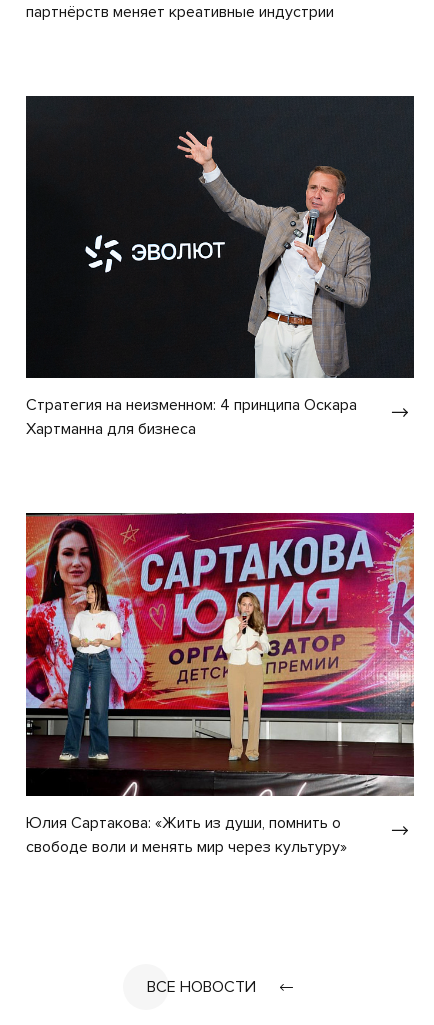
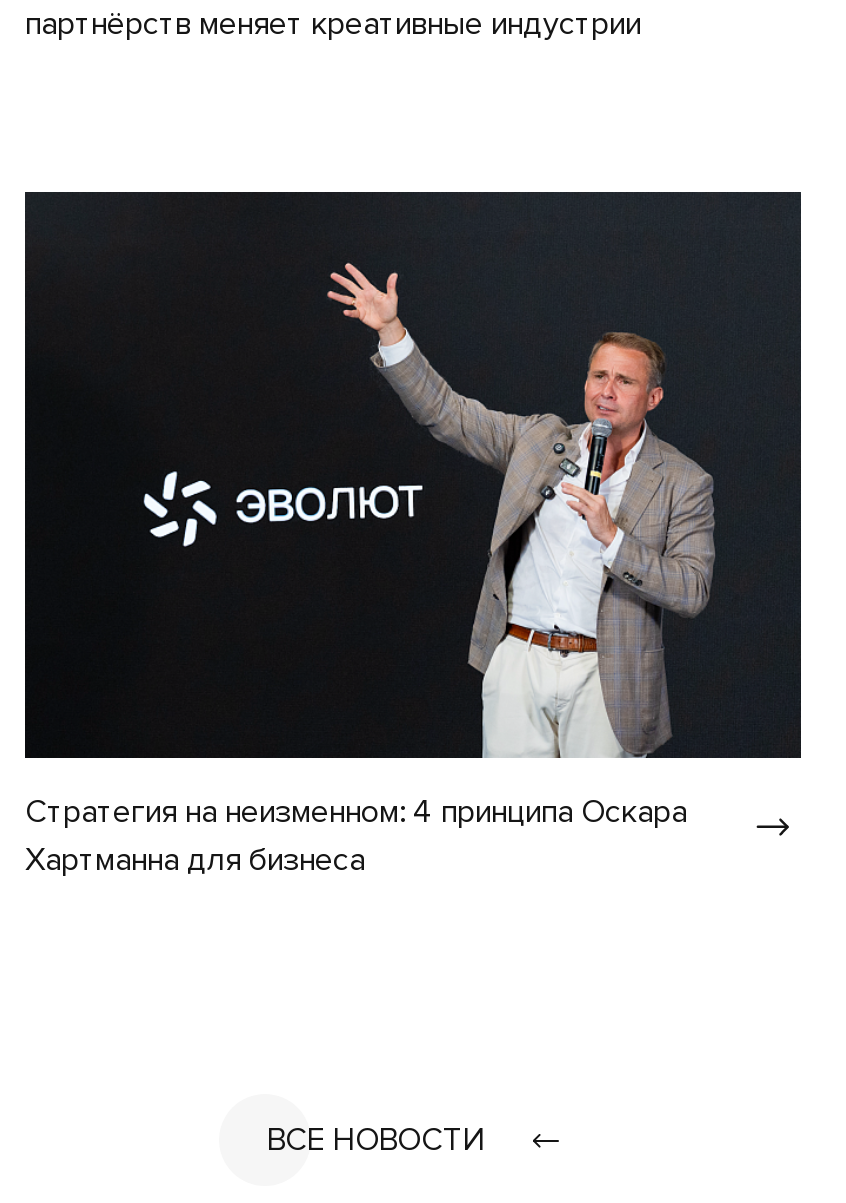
- [image]
- Юлия Сартакова: «Жить из души, помнить о
- свободе воли и менять мир через культуру»
